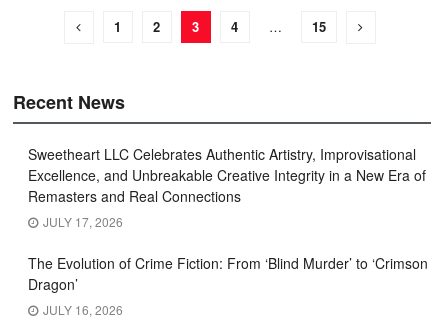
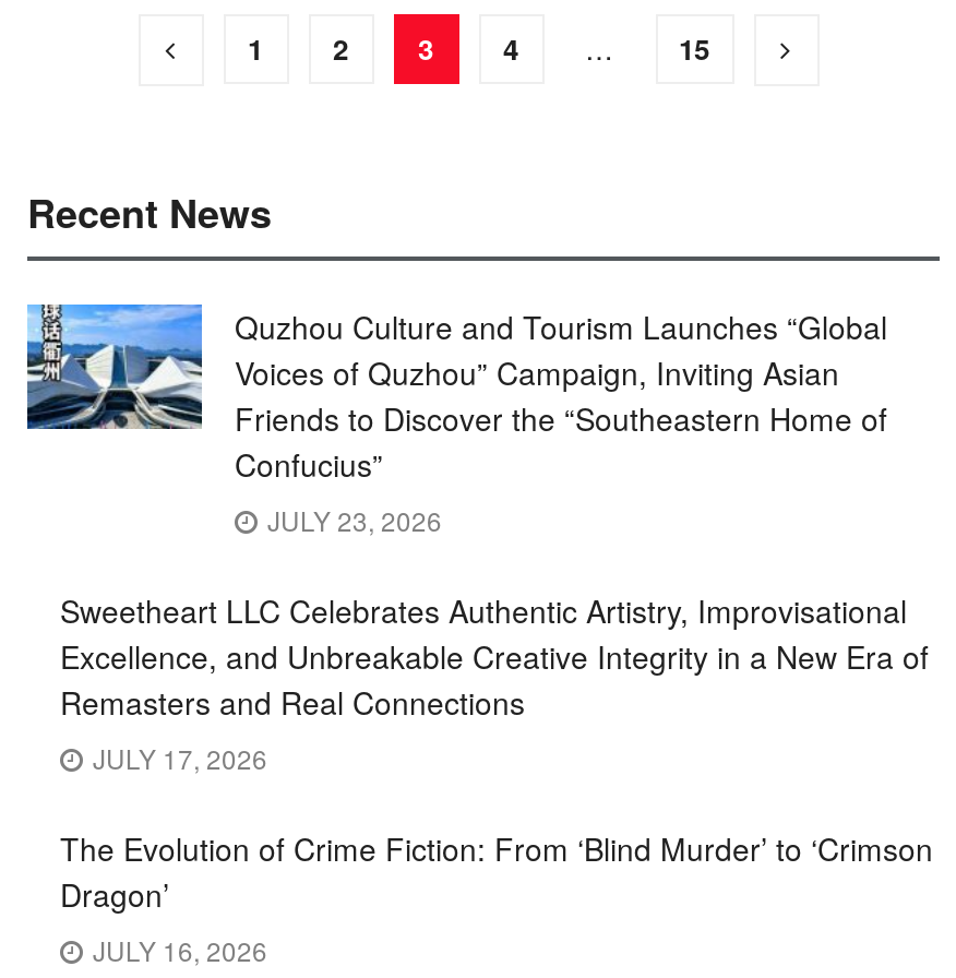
+ [image]
+ Quzhou Culture and Tourism Launches “Global
+ Voices of Quzhou” Campaign, Inviting Asian
+ Friends to Discover the “Southeastern Home of
+ Confucius”
+ JULY 23, 2026
